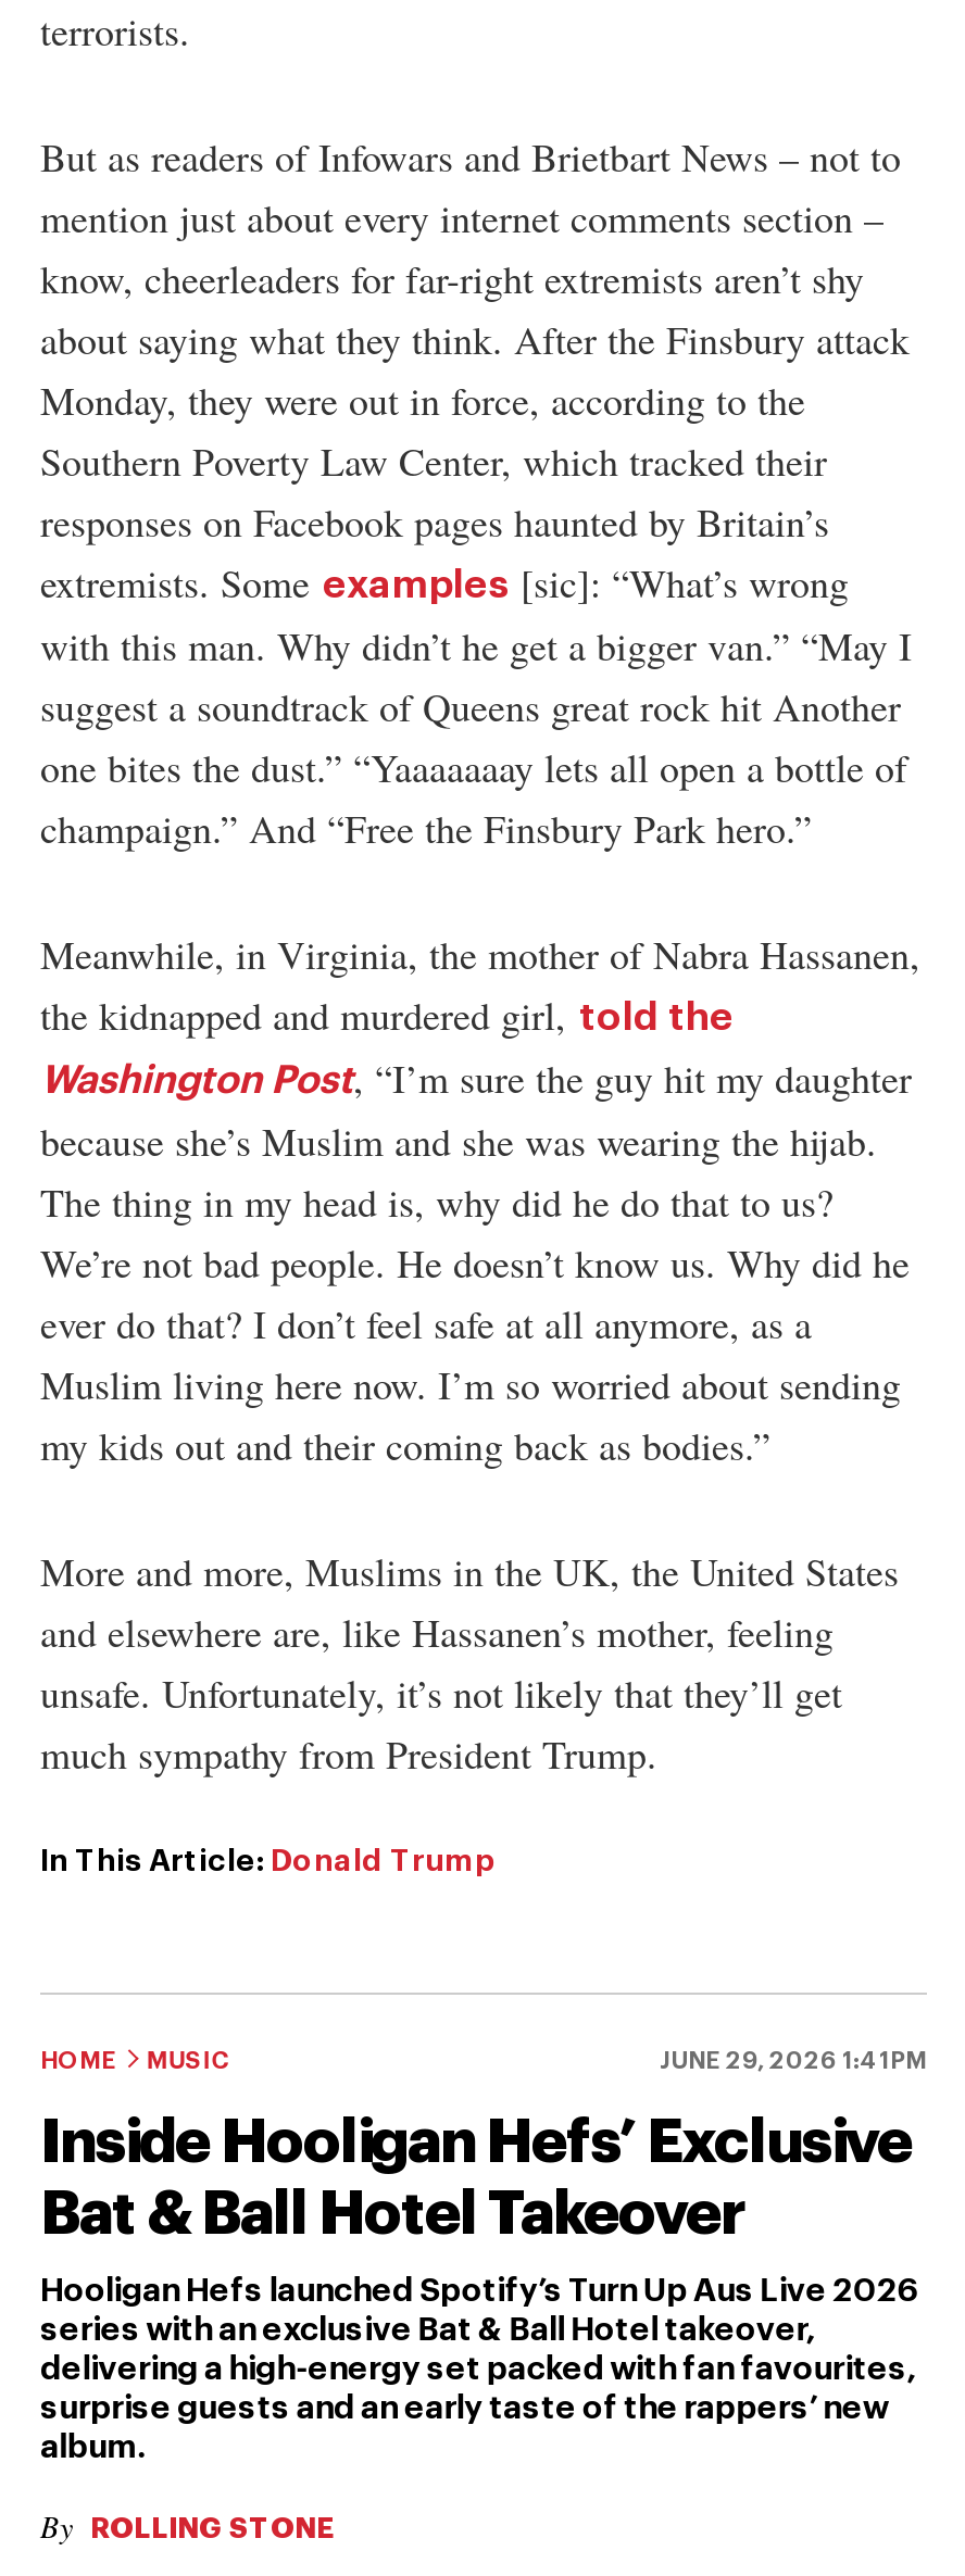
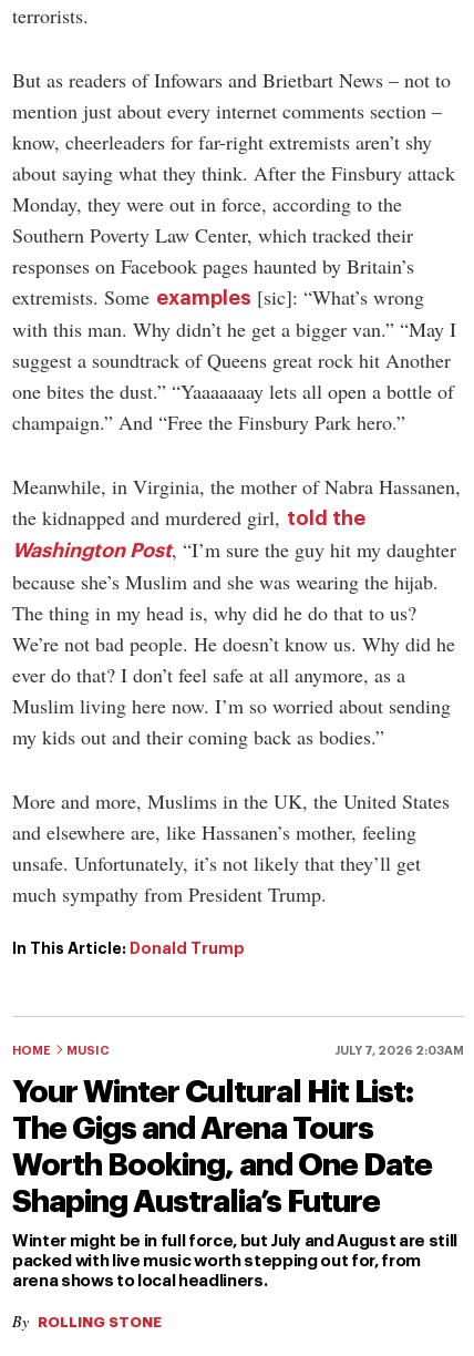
- JUNE 29, 2026 1:41PM
+ JULY 7, 2026 2:03AM

- Inside Hooligan Hefs’ Exclusive
- Bat & Ball Hotel Takeover
+ Your Winter Cultural Hit List:
+ The Gigs and Arena Tours
+ Worth Booking, and One Date
+ Shaping Australia’s Future

- Hooligan Hefs launched Spotify’s Turn Up Aus Live 2026
- series with an exclusive Bat & Ball Hotel takeover,
- delivering a high-energy set packed with fan favourites,
- surprise guests and an early taste of the rappers’ new
- album.
+ Winter might be in full force, but July and August are still
+ packed with live music worth stepping out for, from
+ arena shows to local headliners.
